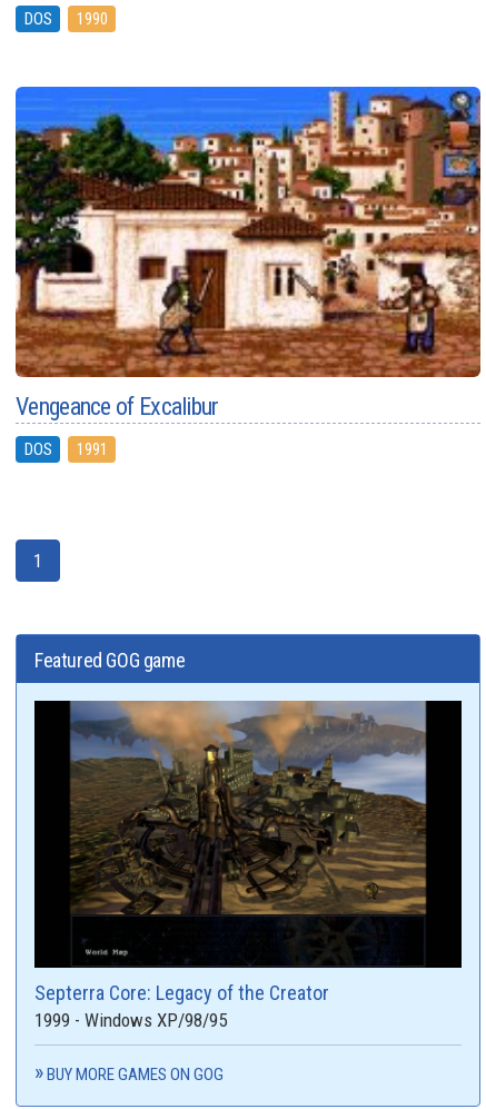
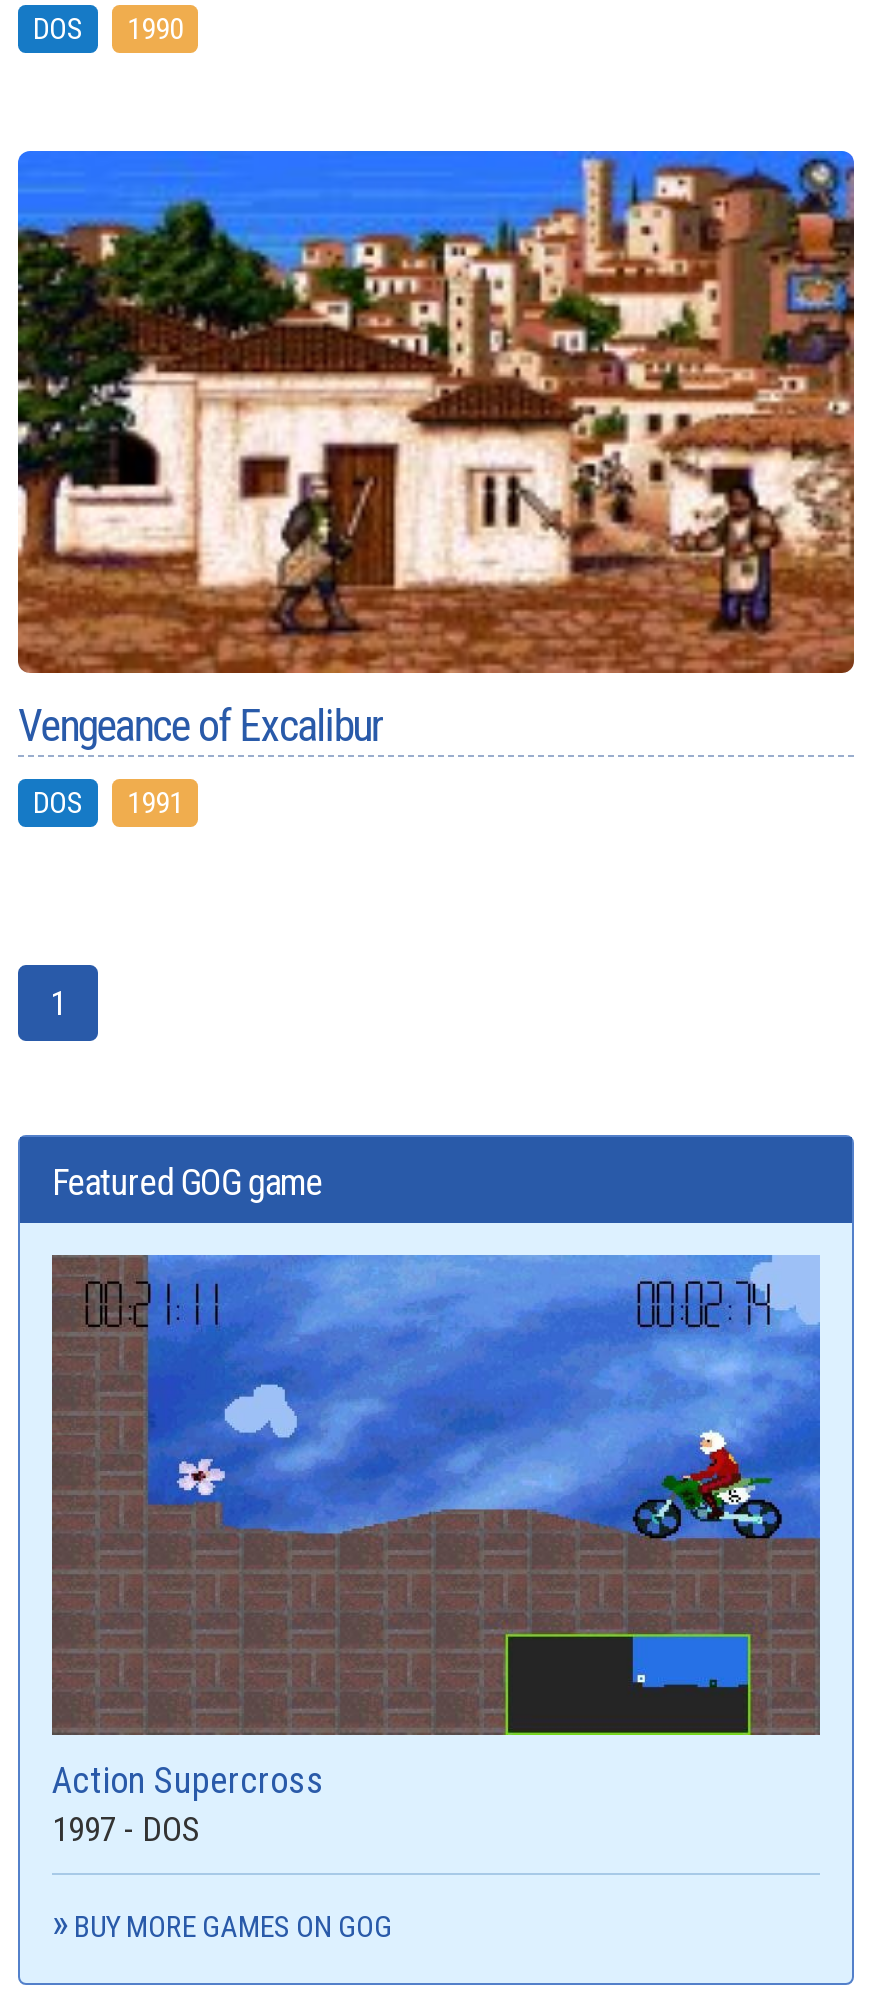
- [image]
- Septerra Core: Legacy of the Creator
- 1999 - Windows XP/98/95
+ [image]
+ Action Supercross
+ 1997 - DOS
